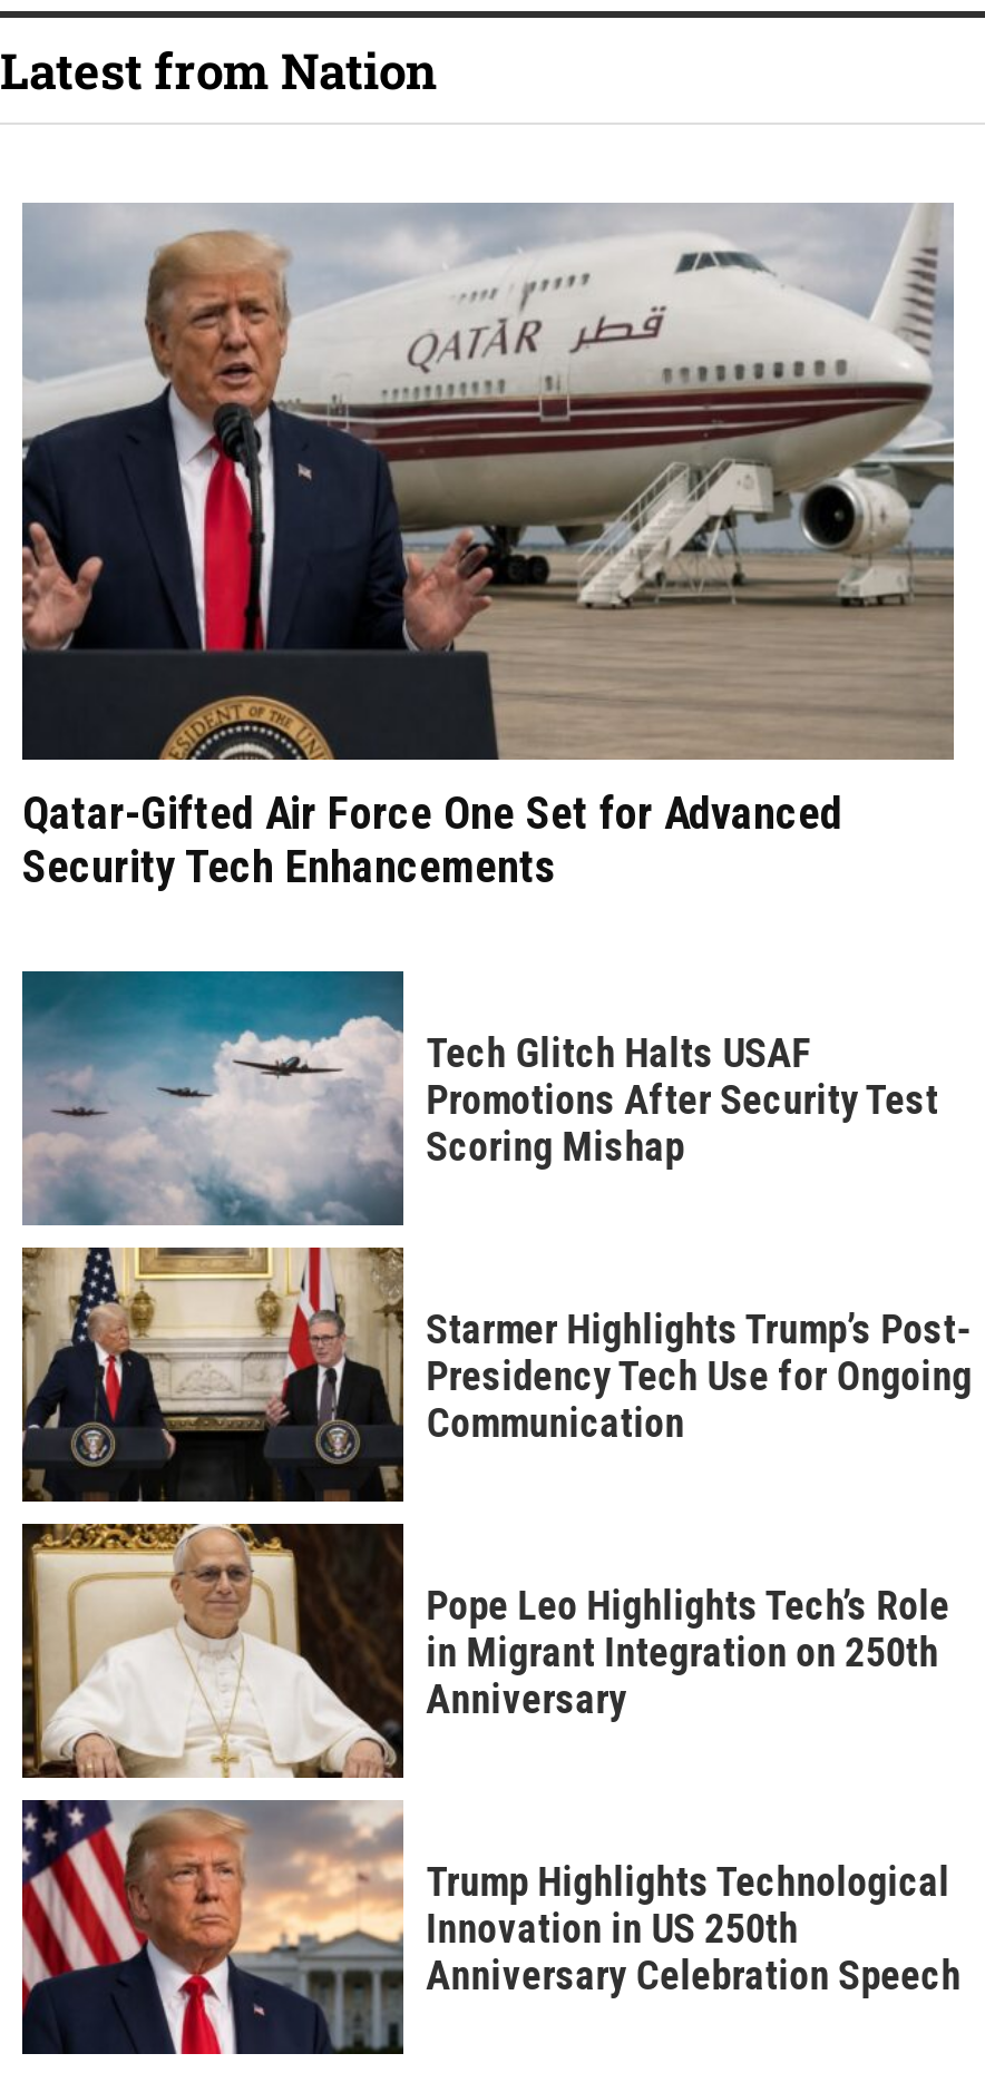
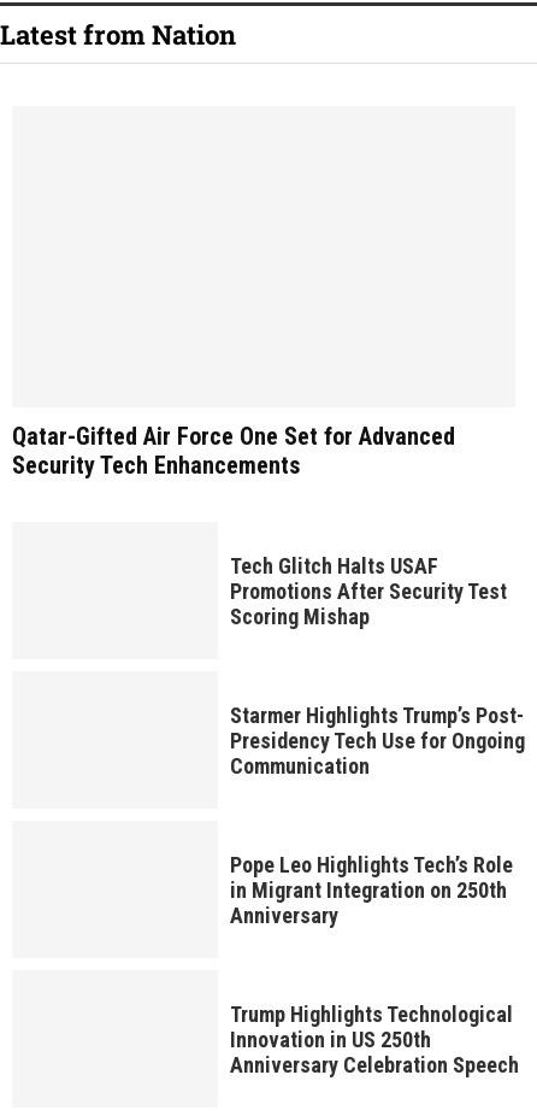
- [image]

- [image]

- [image]

- [image]

- [image]
